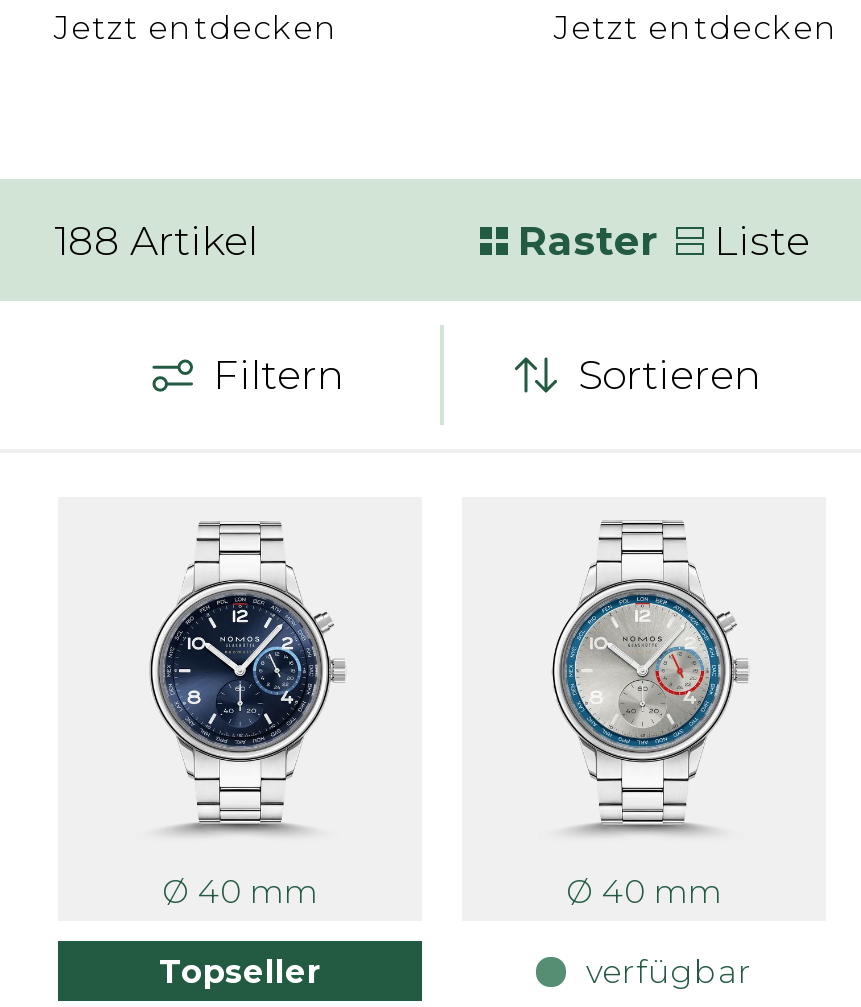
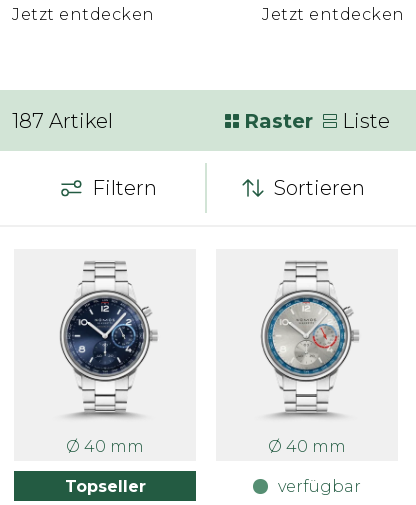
- 188 Artikel
+ 187 Artikel
